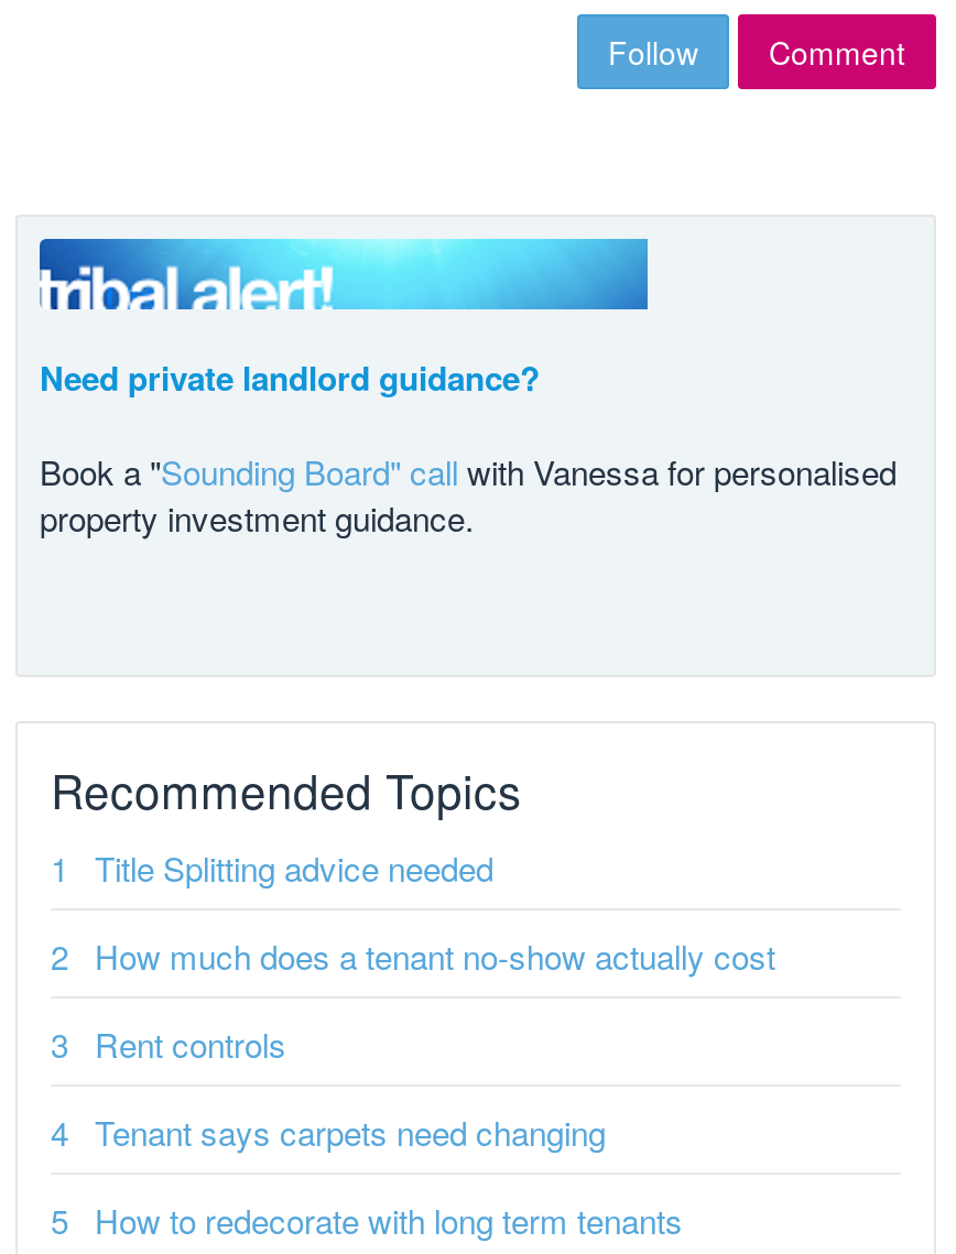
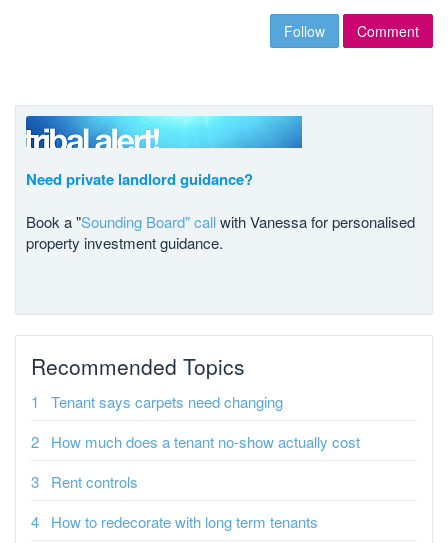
- Title Splitting advice needed

moved up: Tenant says carpets need changing
